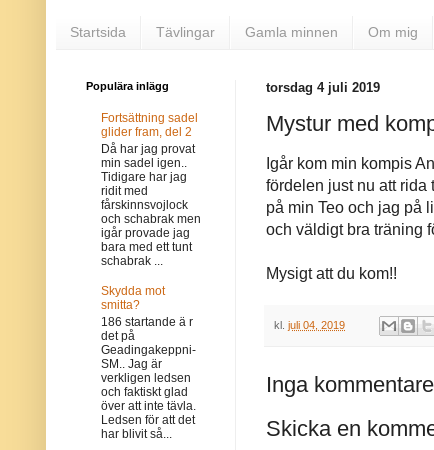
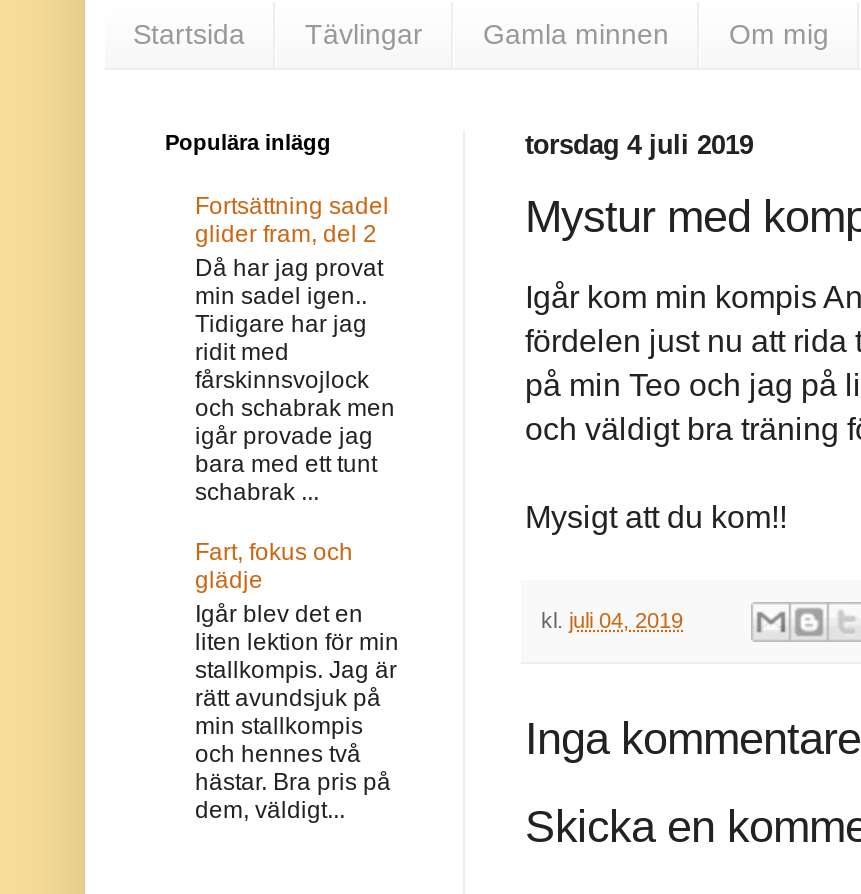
- Skydda mot
- smitta?
- 186 startande ä r
- det på
- Geadingakeppni-
- SM.. Jag är
- verkligen ledsen
- och faktiskt glad
- över att inte tävla.
- Ledsen för att det
- har blivit så...
+ Fart, fokus och
+ glädje
+ Igår blev det en
+ liten lektion för min
+ stallkompis. Jag är
+ rätt avundsjuk på
+ min stallkompis
+ och hennes två
+ hästar. Bra pris på
+ dem, väldigt...
